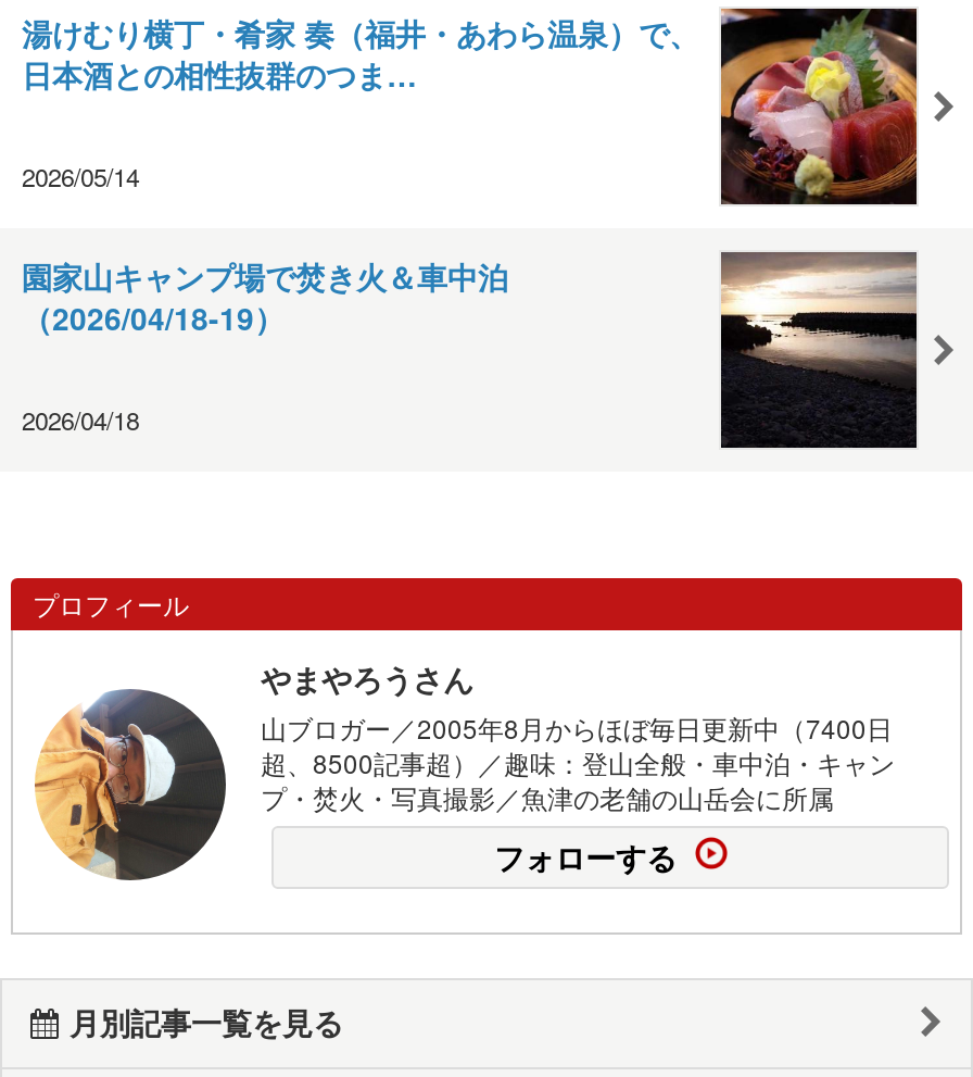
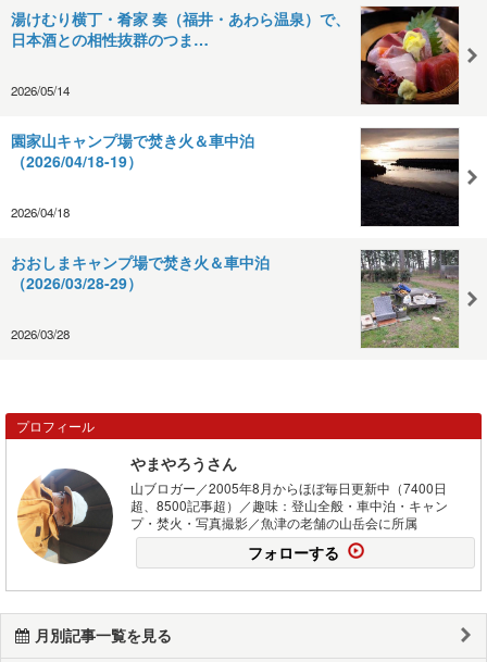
+ おおしまキャンプ場で焚き火＆車中泊
+ （2026/03/28-29）
+ 2026/03/28

+ [image]
